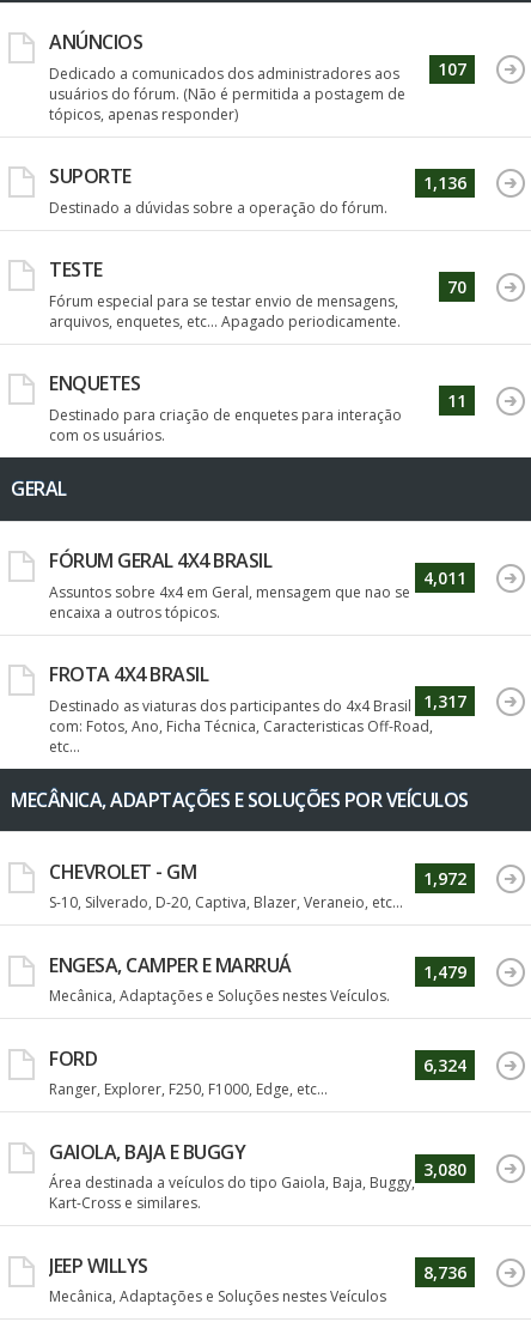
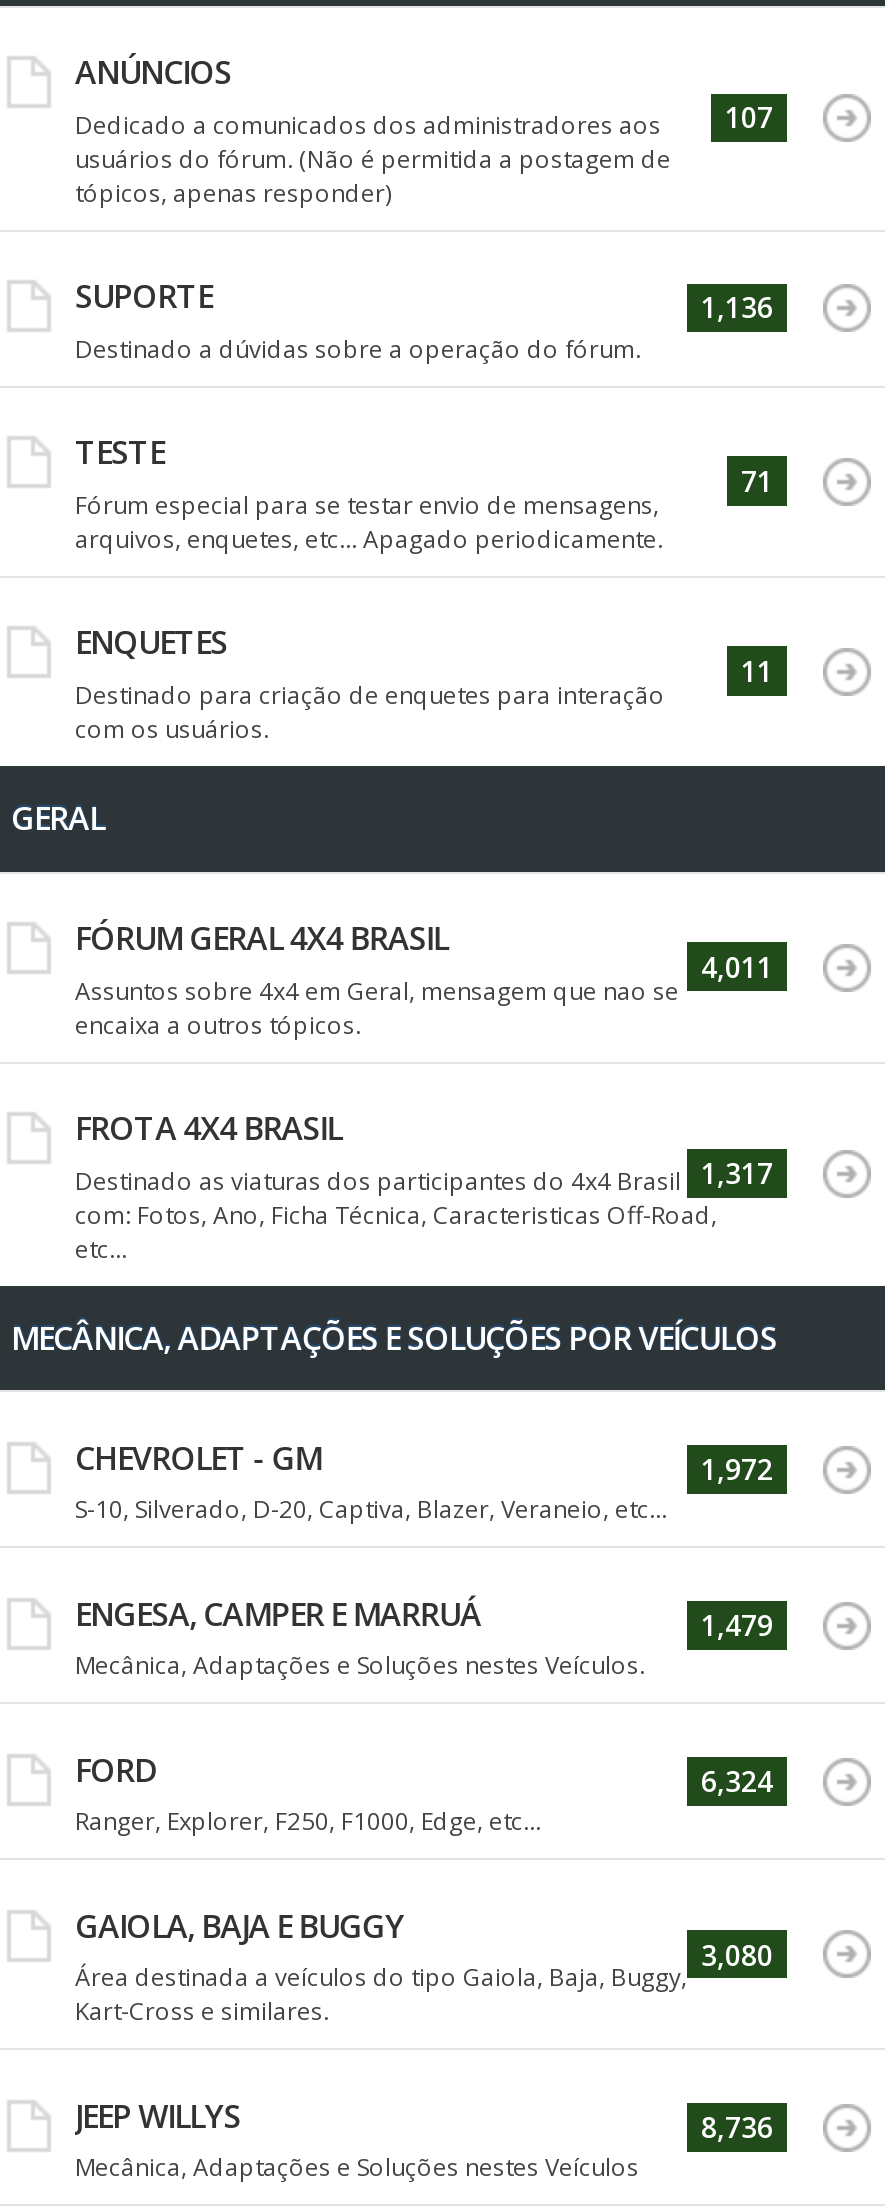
- 70
+ 71
